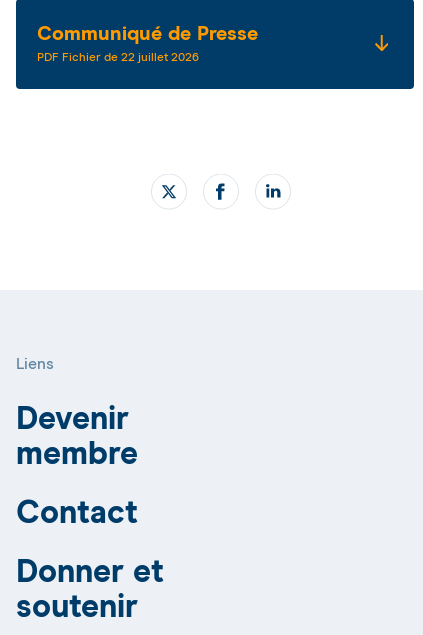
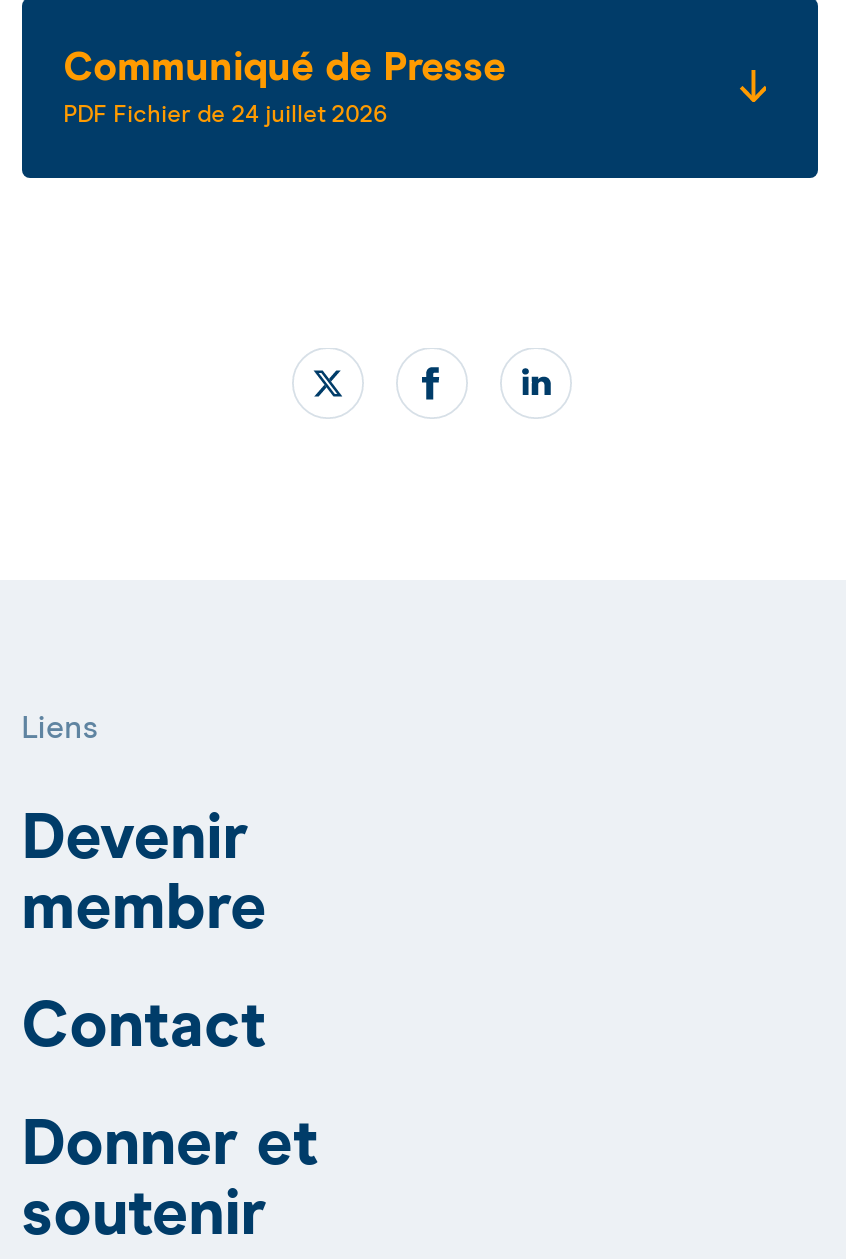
- PDF Fichier de 22 juillet 2026
+ PDF Fichier de 24 juillet 2026
